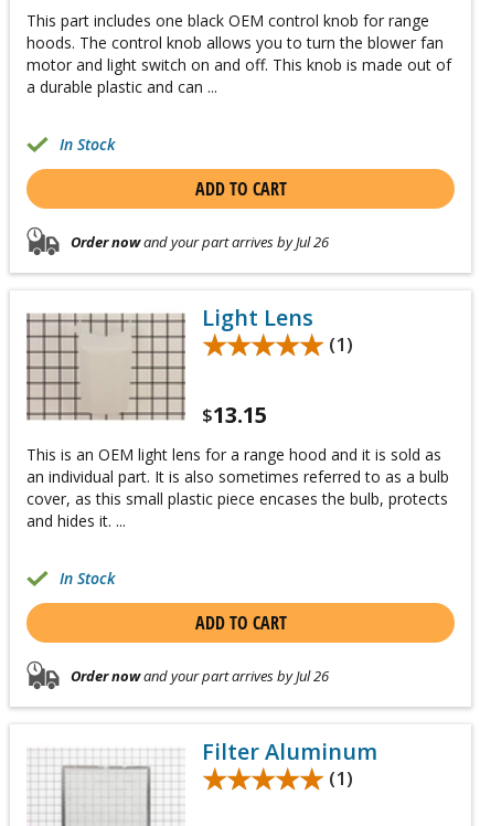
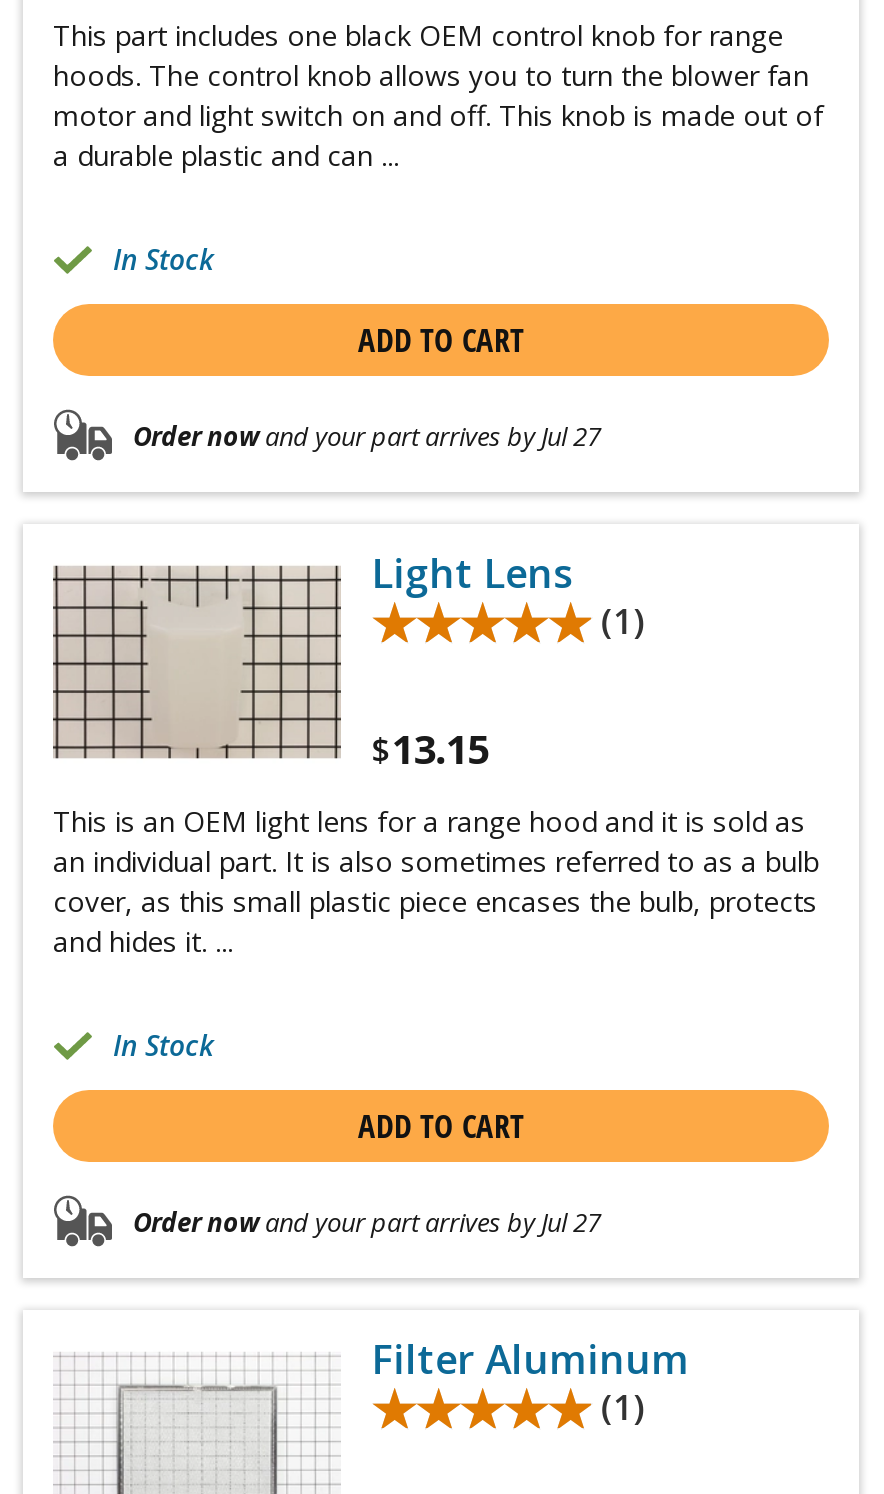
- Order nowand your part arrives by Jul 26
+ Order nowand your part arrives by Jul 27

- Order nowand your part arrives by Jul 26
+ Order nowand your part arrives by Jul 27
